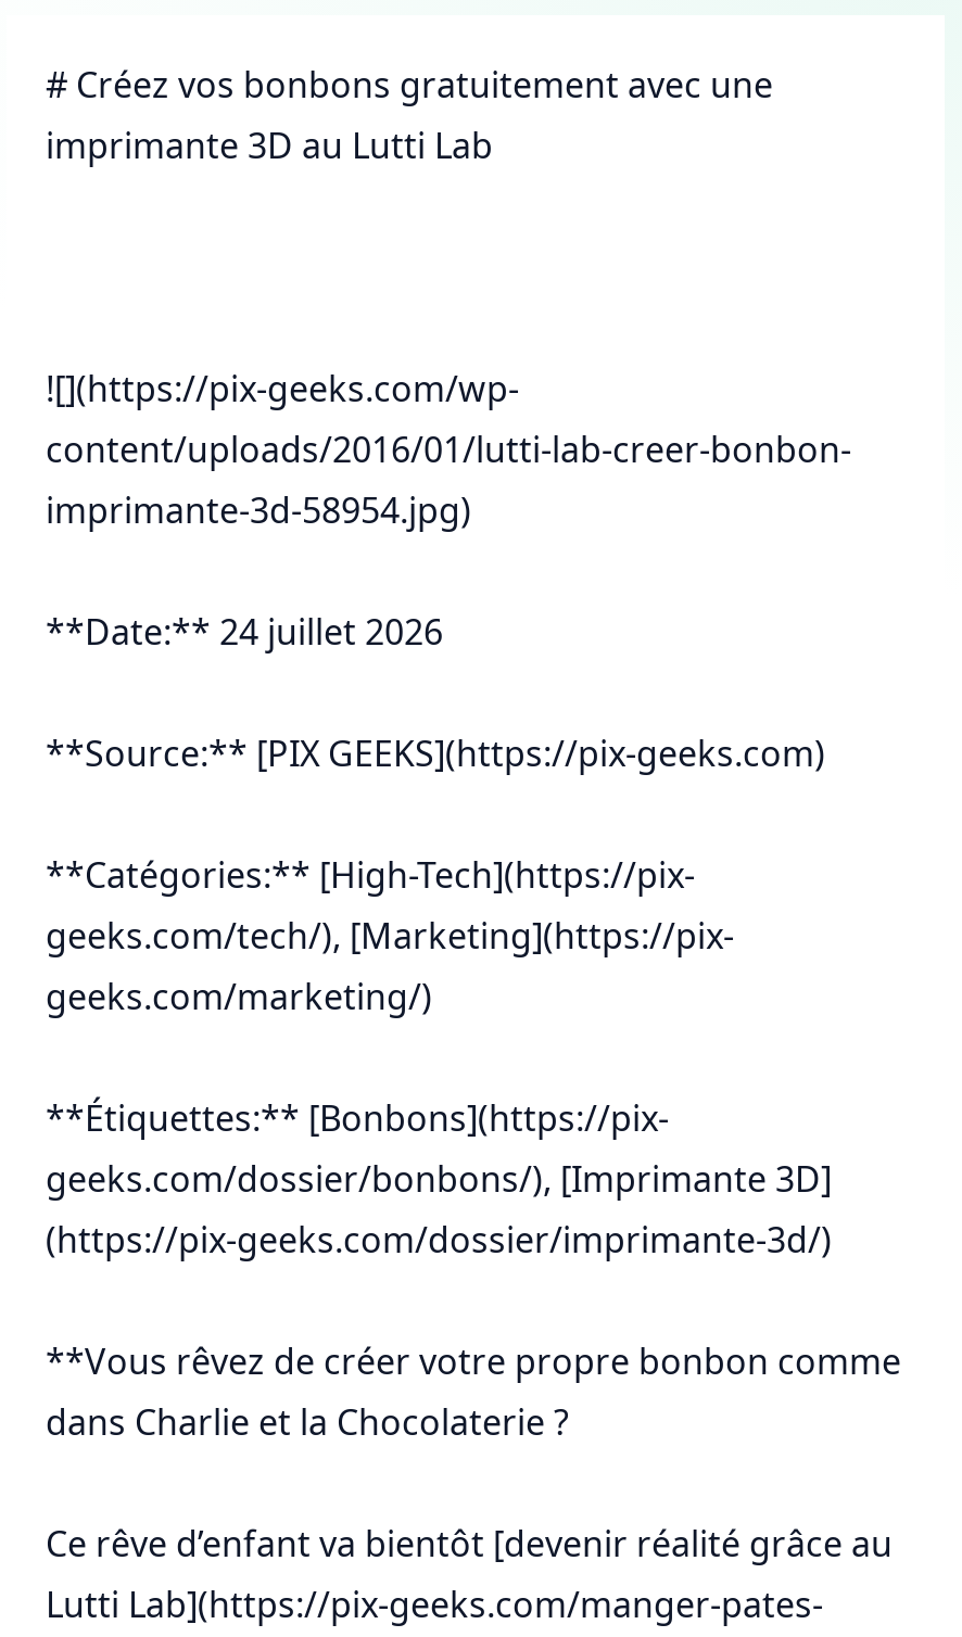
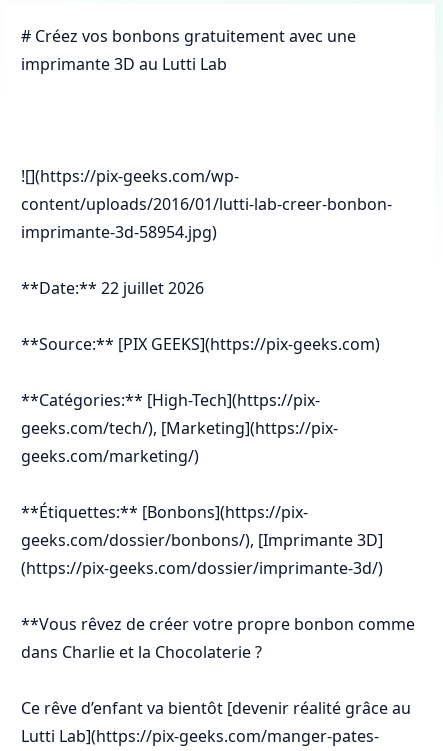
- **Date:** 24 juillet 2026
+ **Date:** 22 juillet 2026
